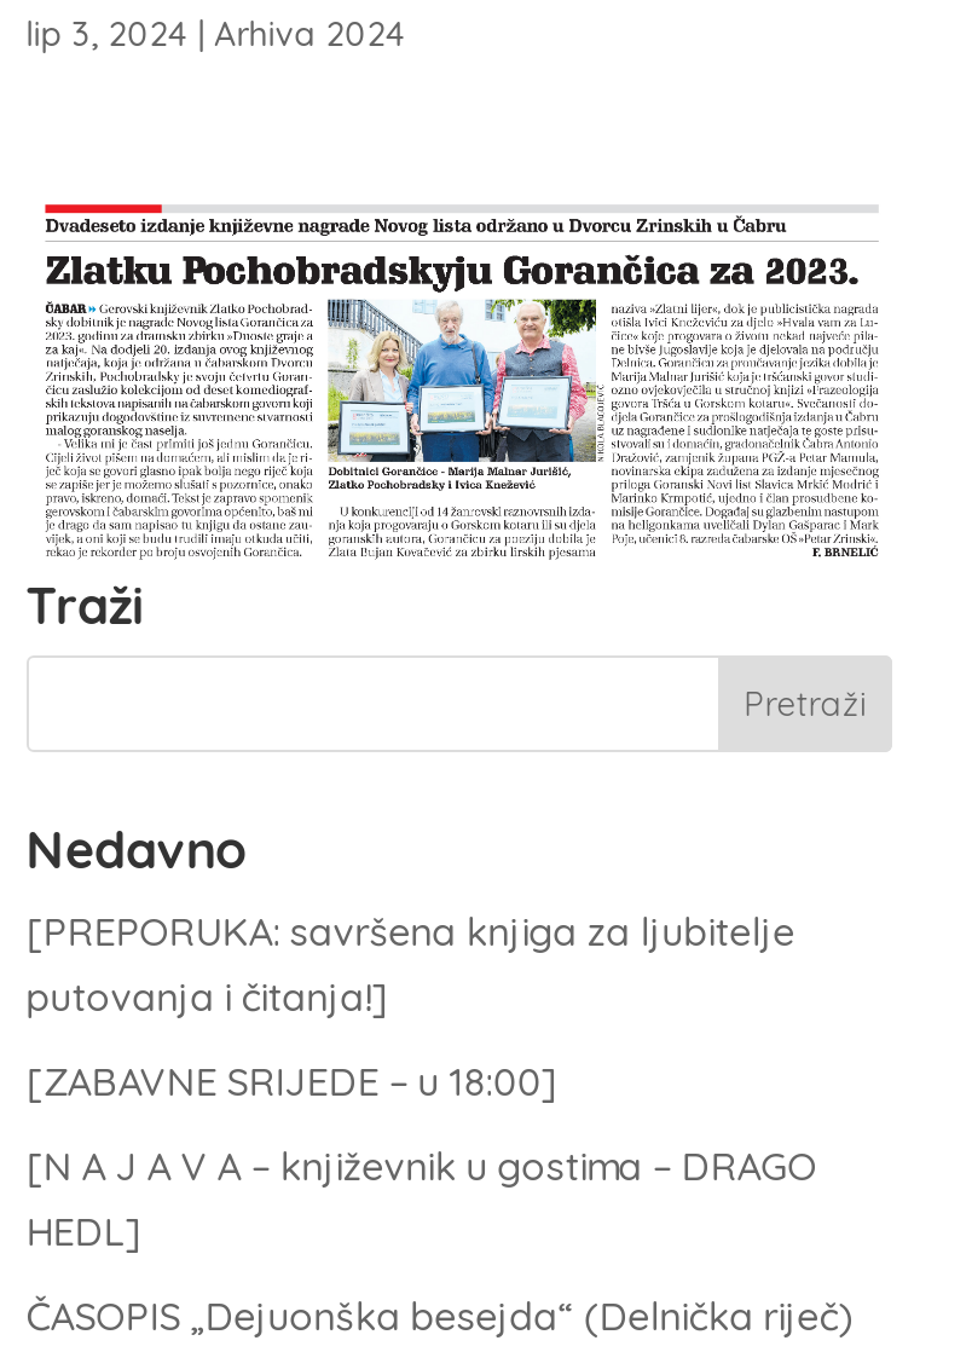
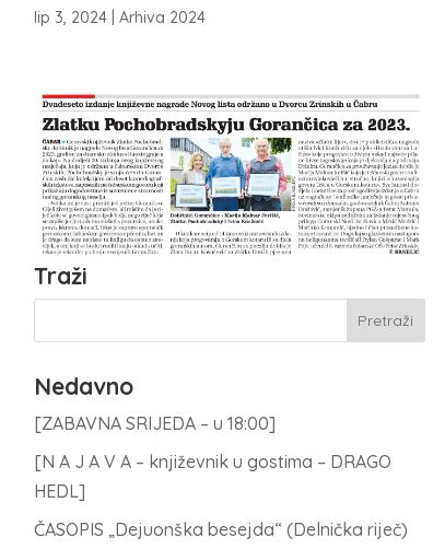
- [PREPORUKA: savršena knjiga za ljubitelje
- putovanja i čitanja!]
- [ZABAVNE SRIJEDE – u 18:00]
+ [ZABAVNA SRIJEDA – u 18:00]
